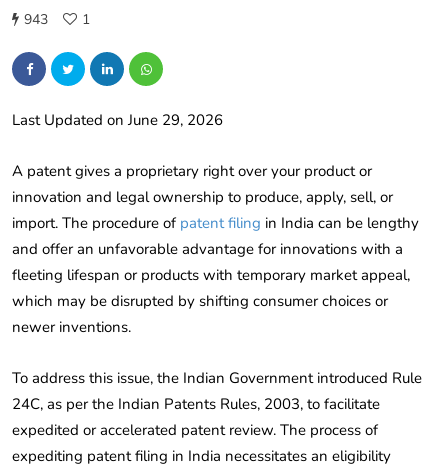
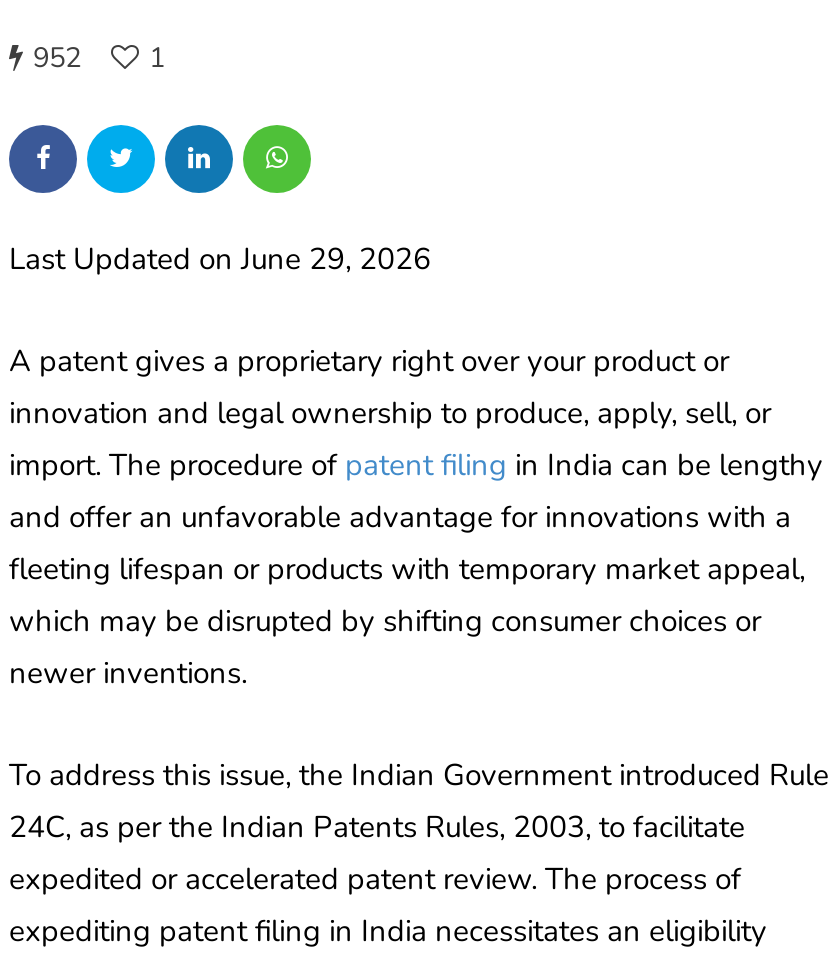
- 943 1
+ 952 1
